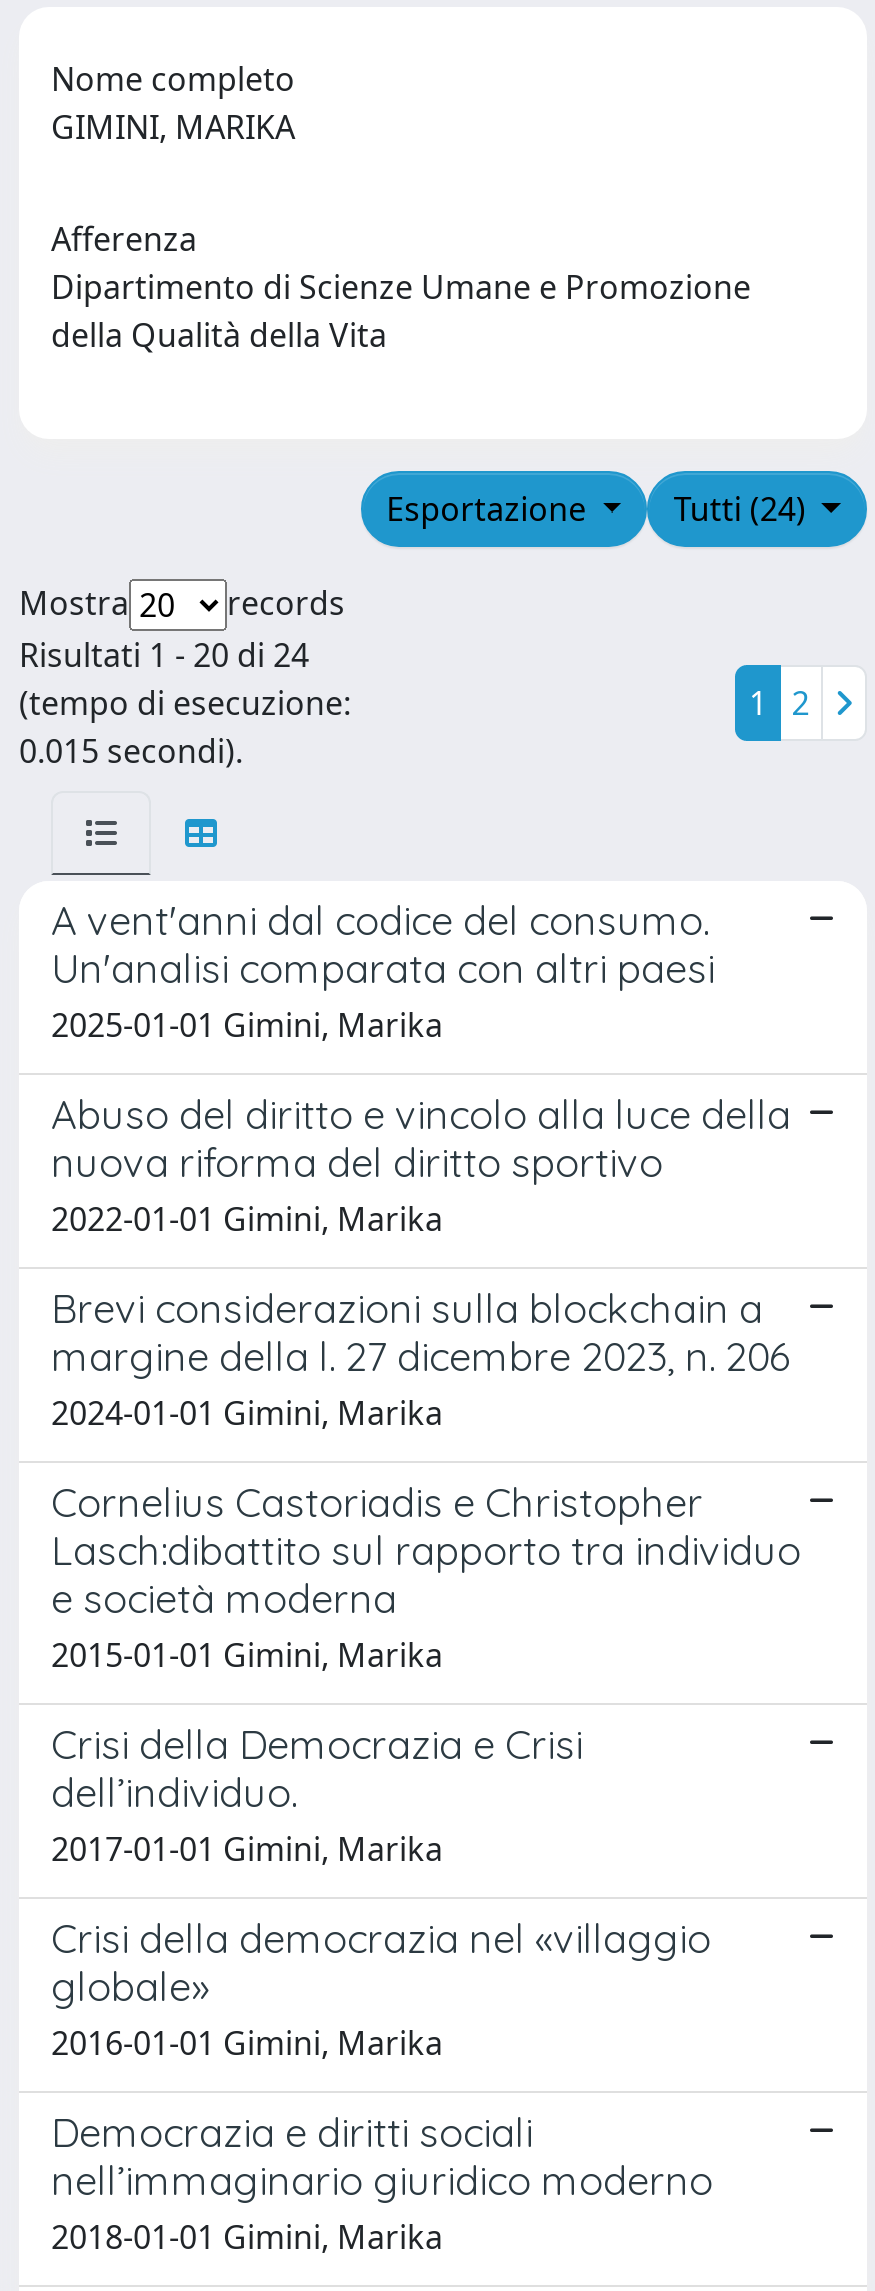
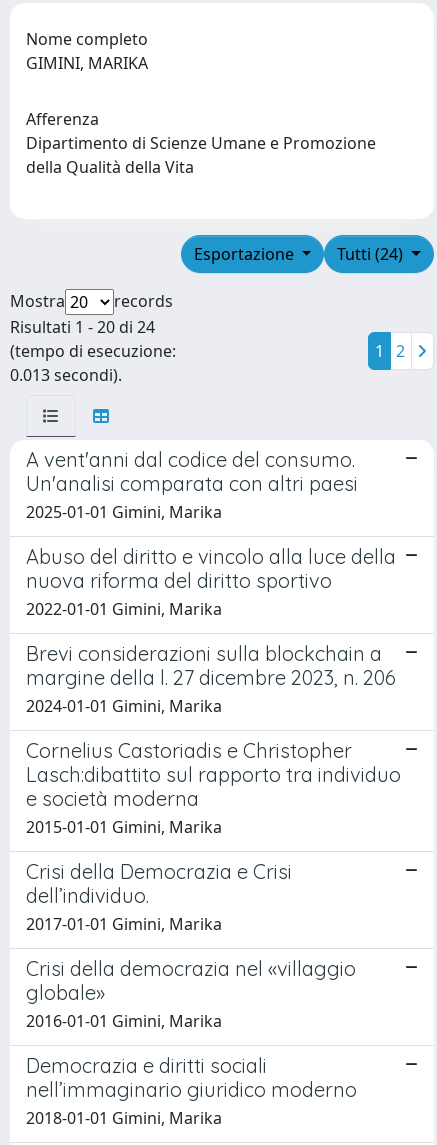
- 0.015 secondi).
+ 0.013 secondi).
